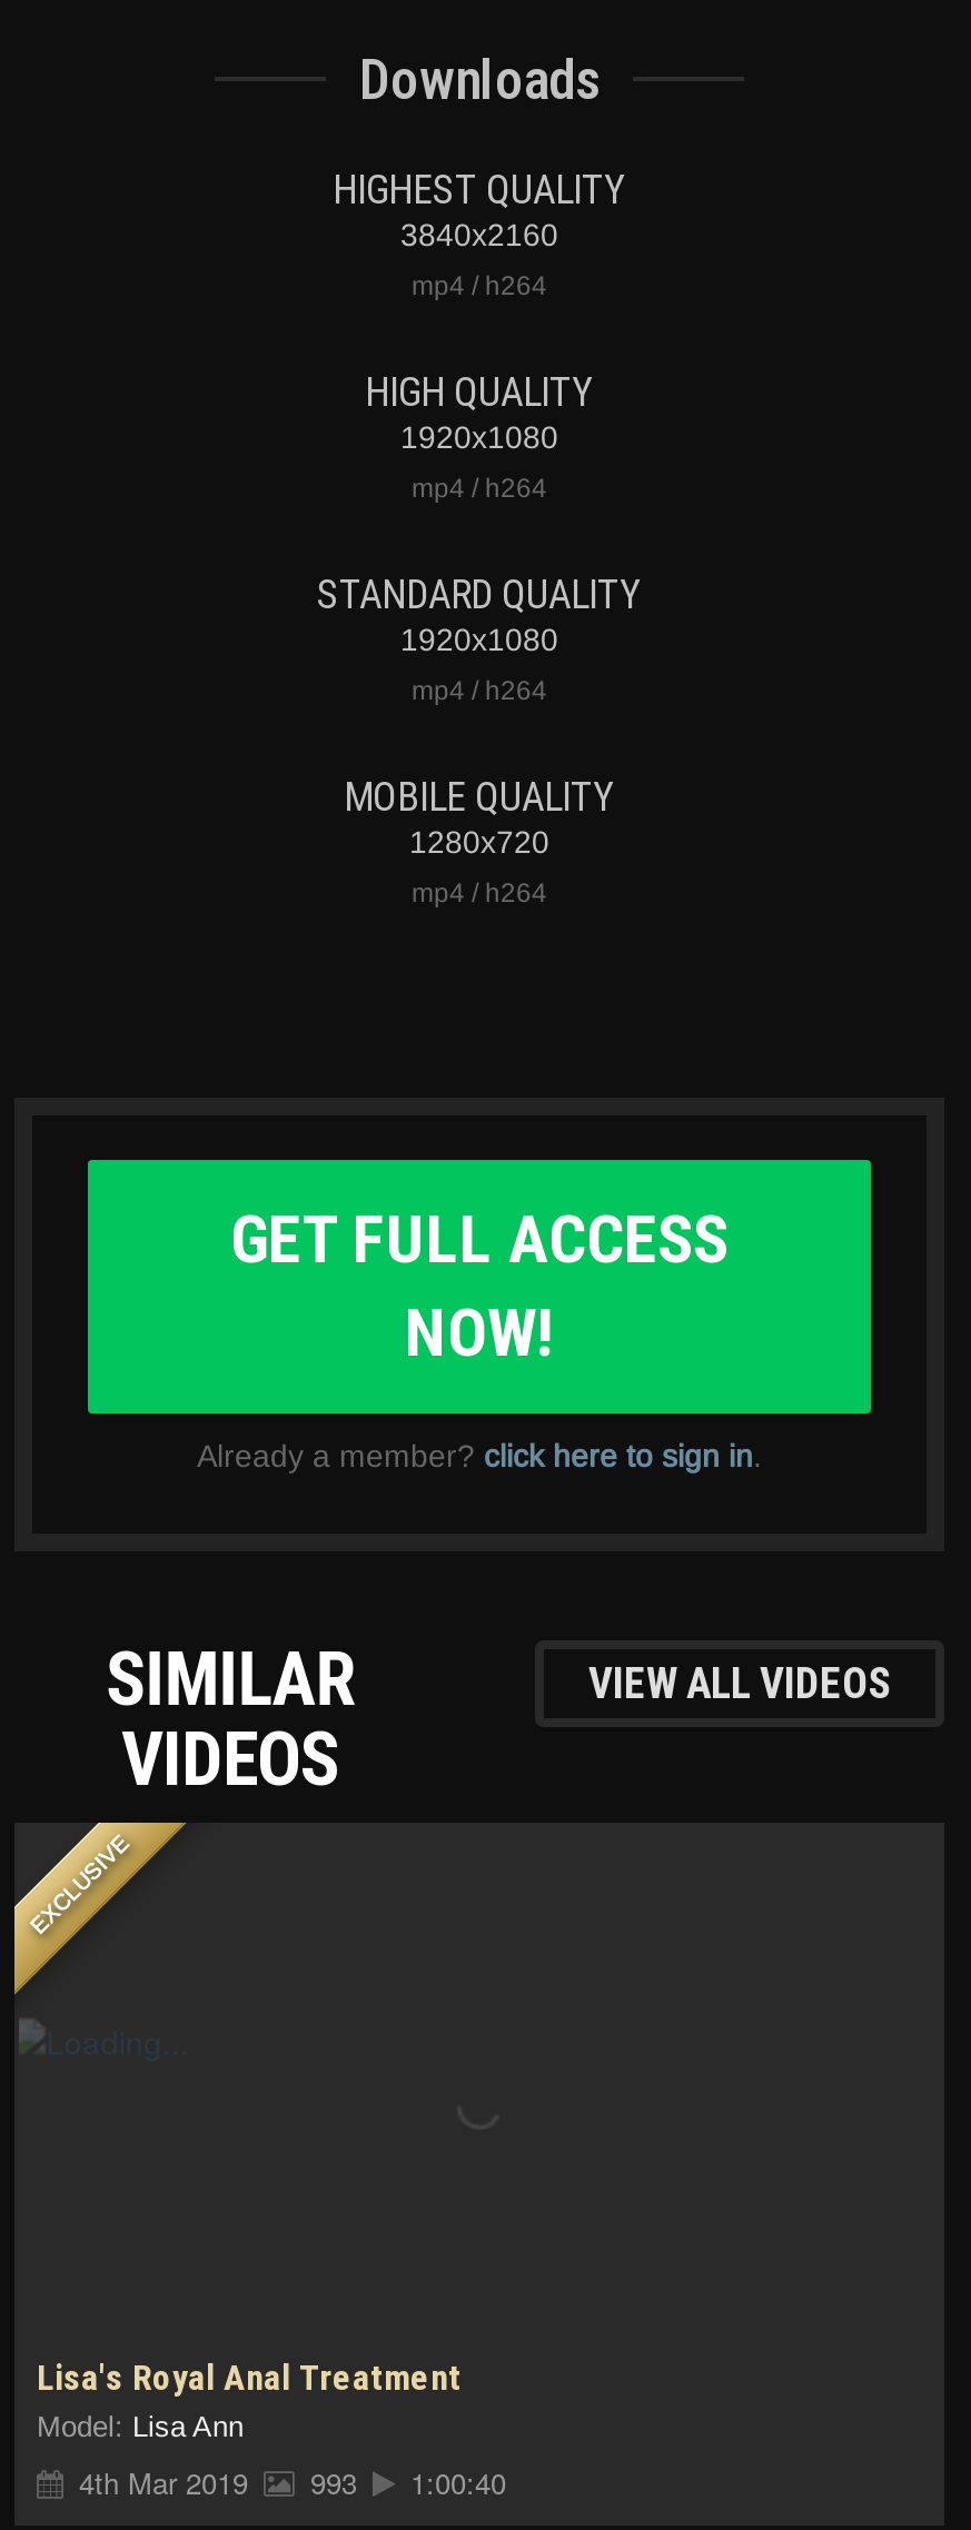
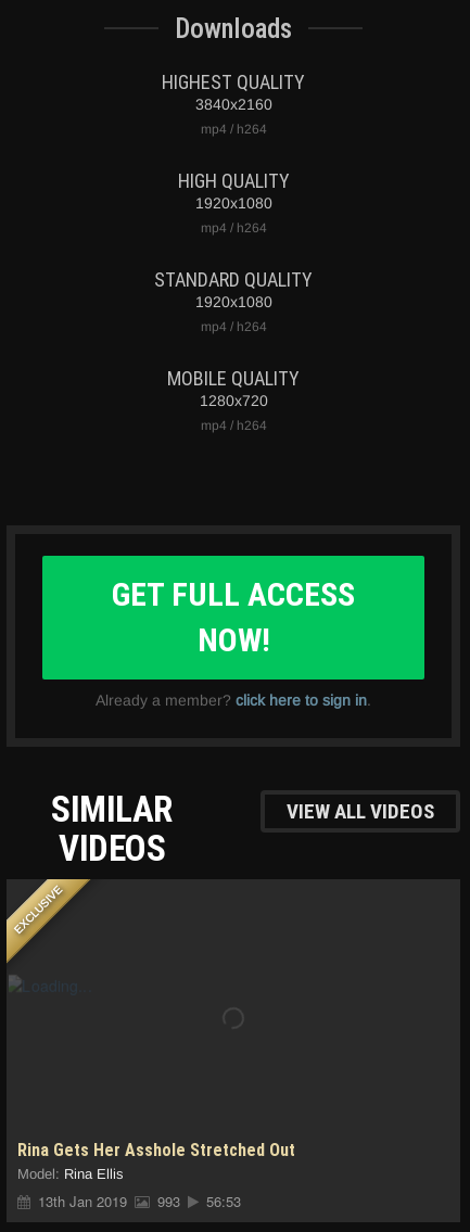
- Lisa's Royal Anal Treatment
- Model: Lisa Ann
- 4th Mar 2019
+ Rina Gets Her Asshole Stretched Out
+ Model: Rina Ellis
+ 13th Jan 2019

- 1:00:40
+ 56:53
